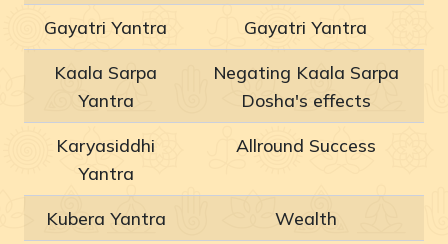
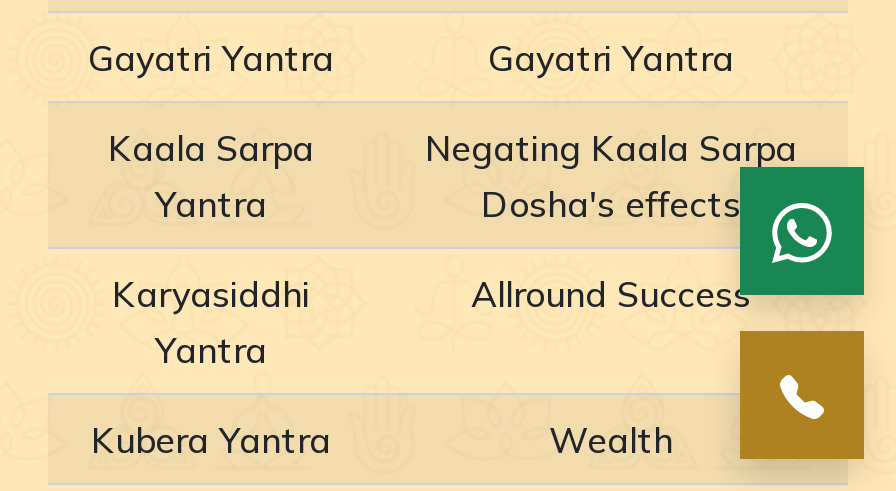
+ [image]

+ [image]
